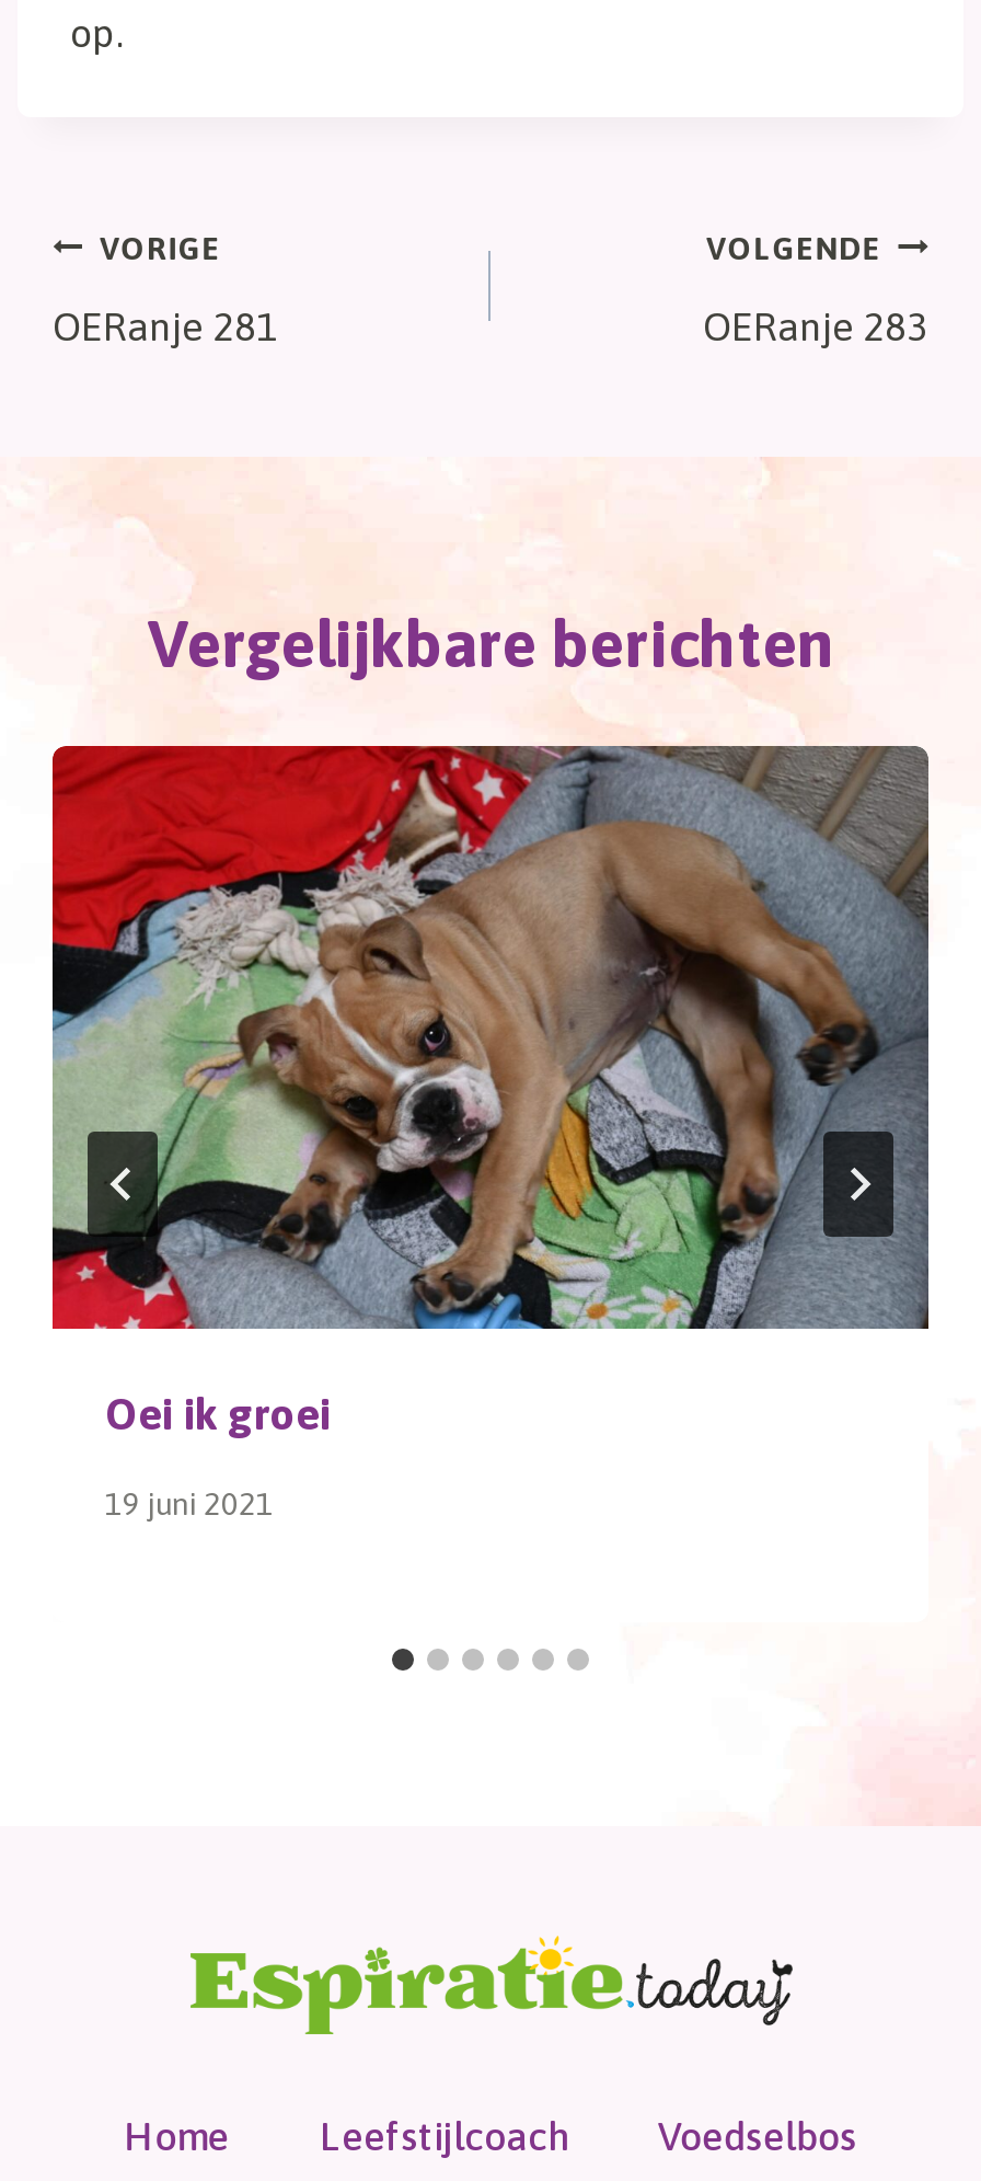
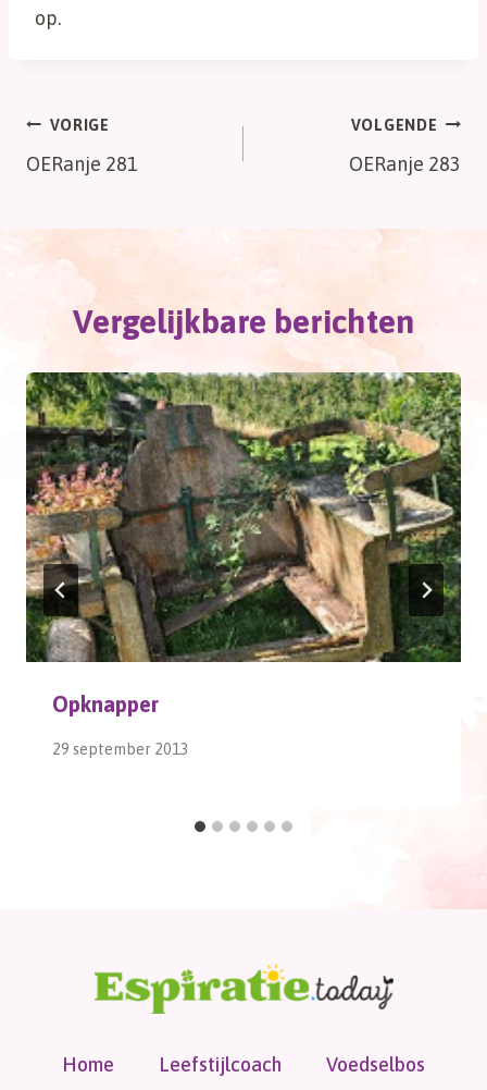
- [image]
- Oei ik groei
+ [image]
+ Opknapper

- 19 juni 2021
+ 29 september 2013
